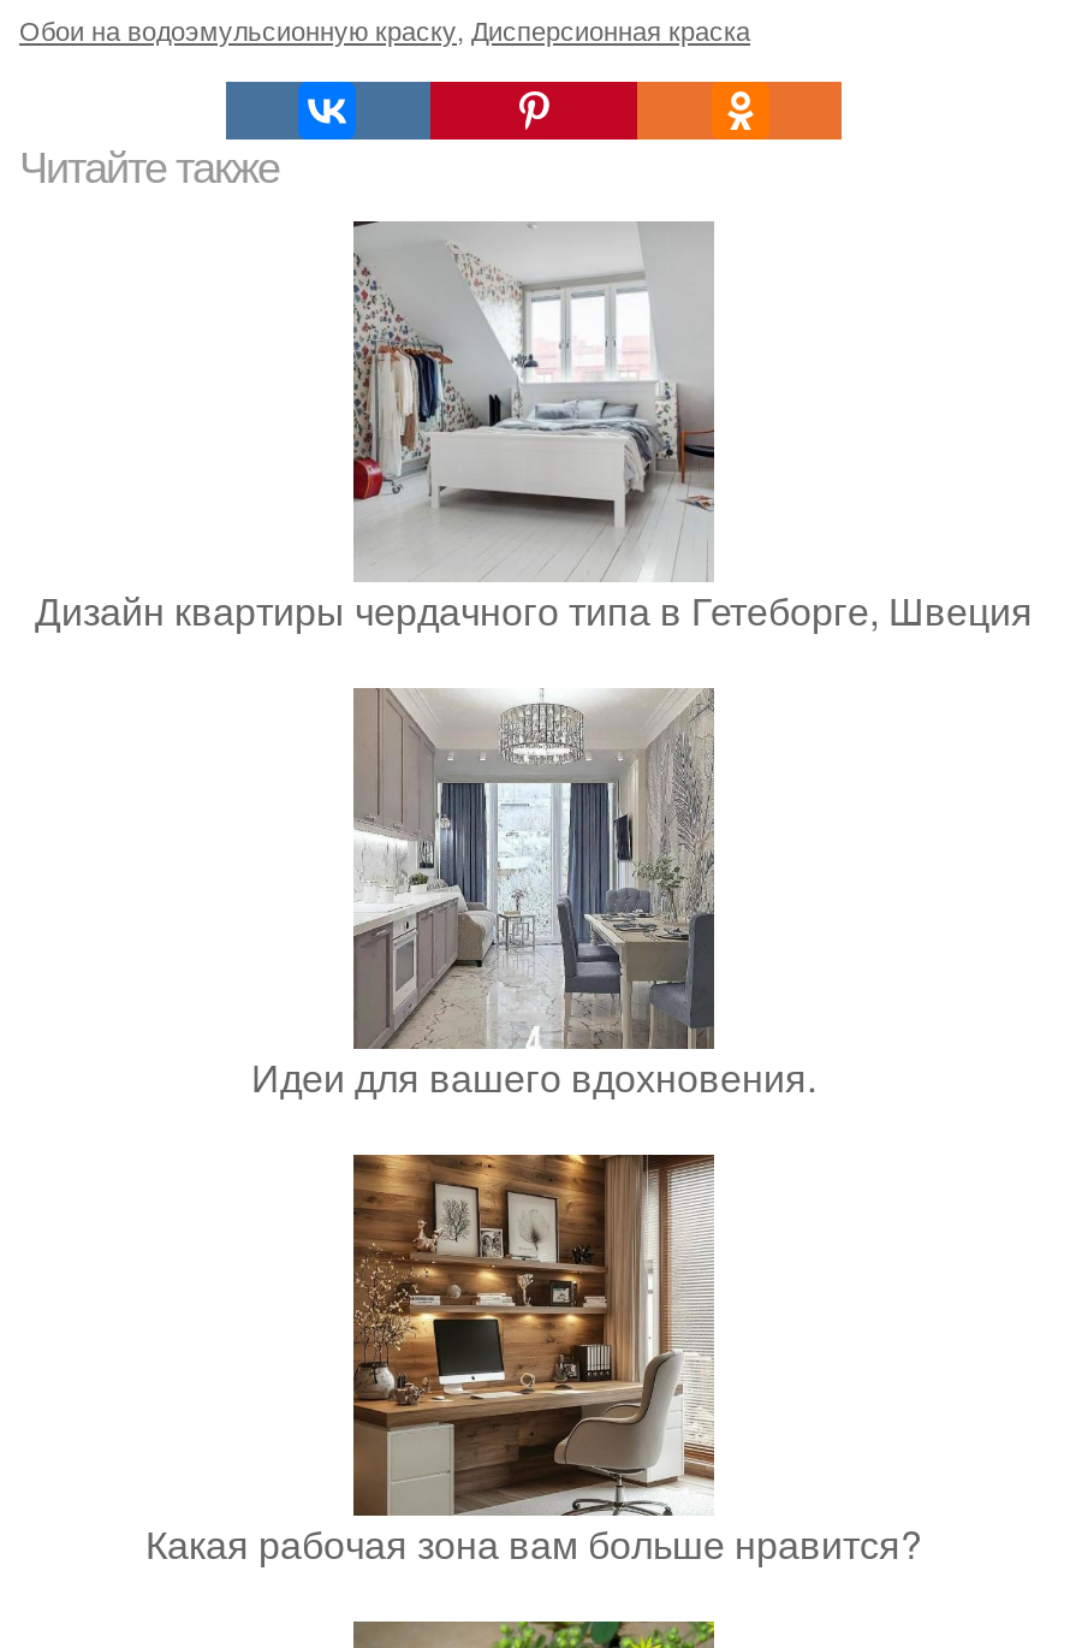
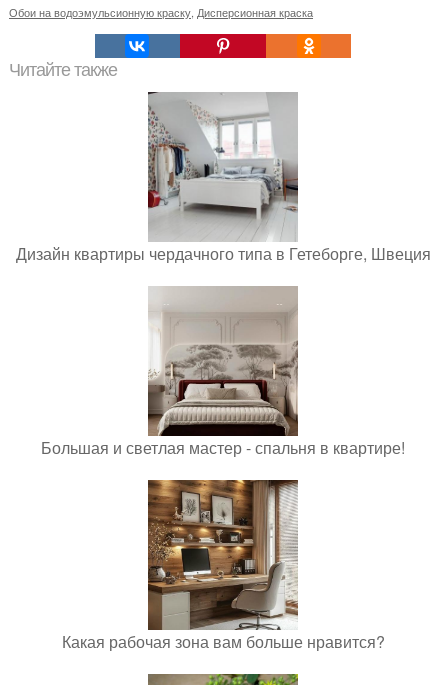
- [image]
- Идеи для вашего вдохновения.
+ [image]
+ Большая и светлая мастер - спальня в квартире!
